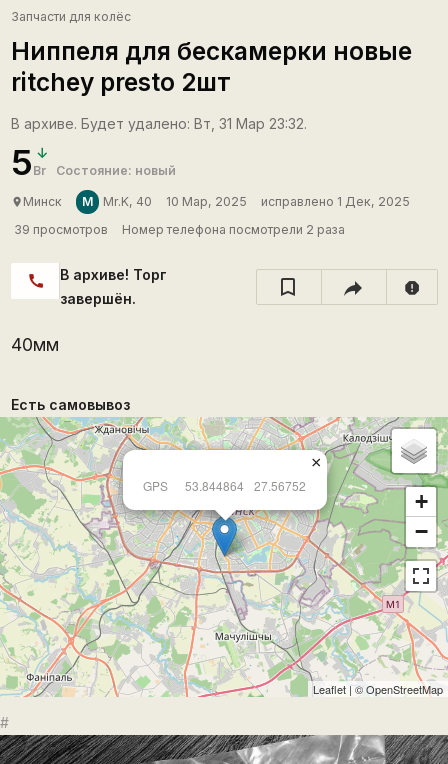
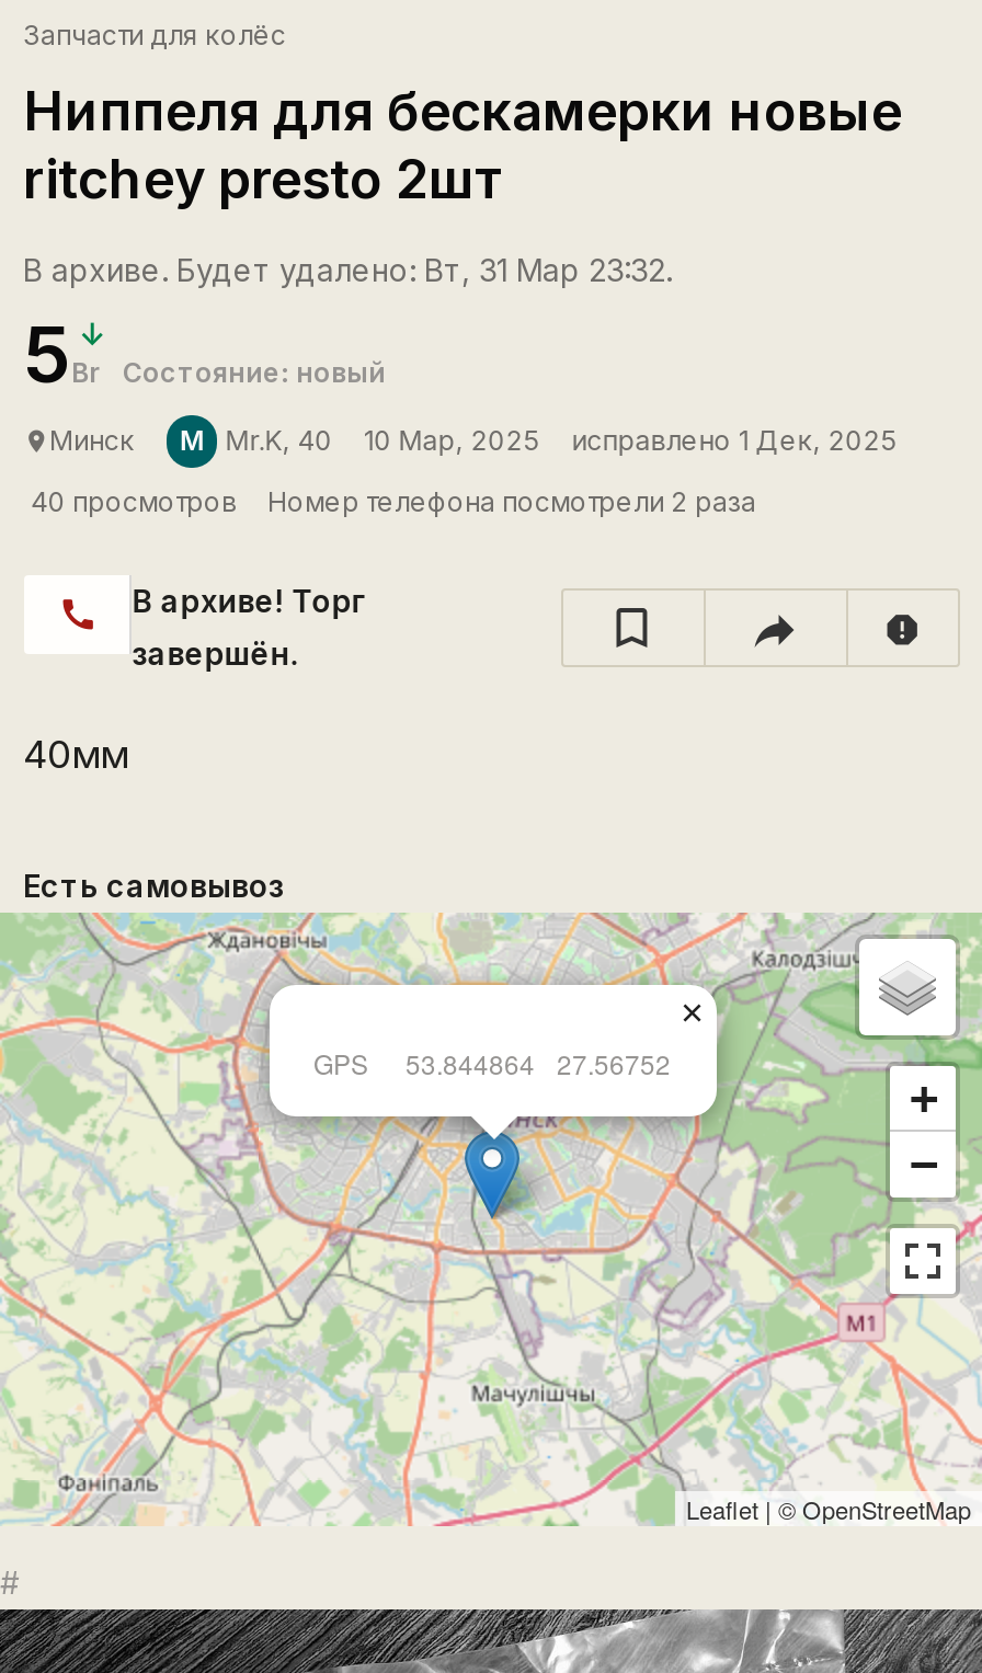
- 39 просмотров Номер телефона посмотрели 2 раза
+ 40 просмотров Номер телефона посмотрели 2 раза
